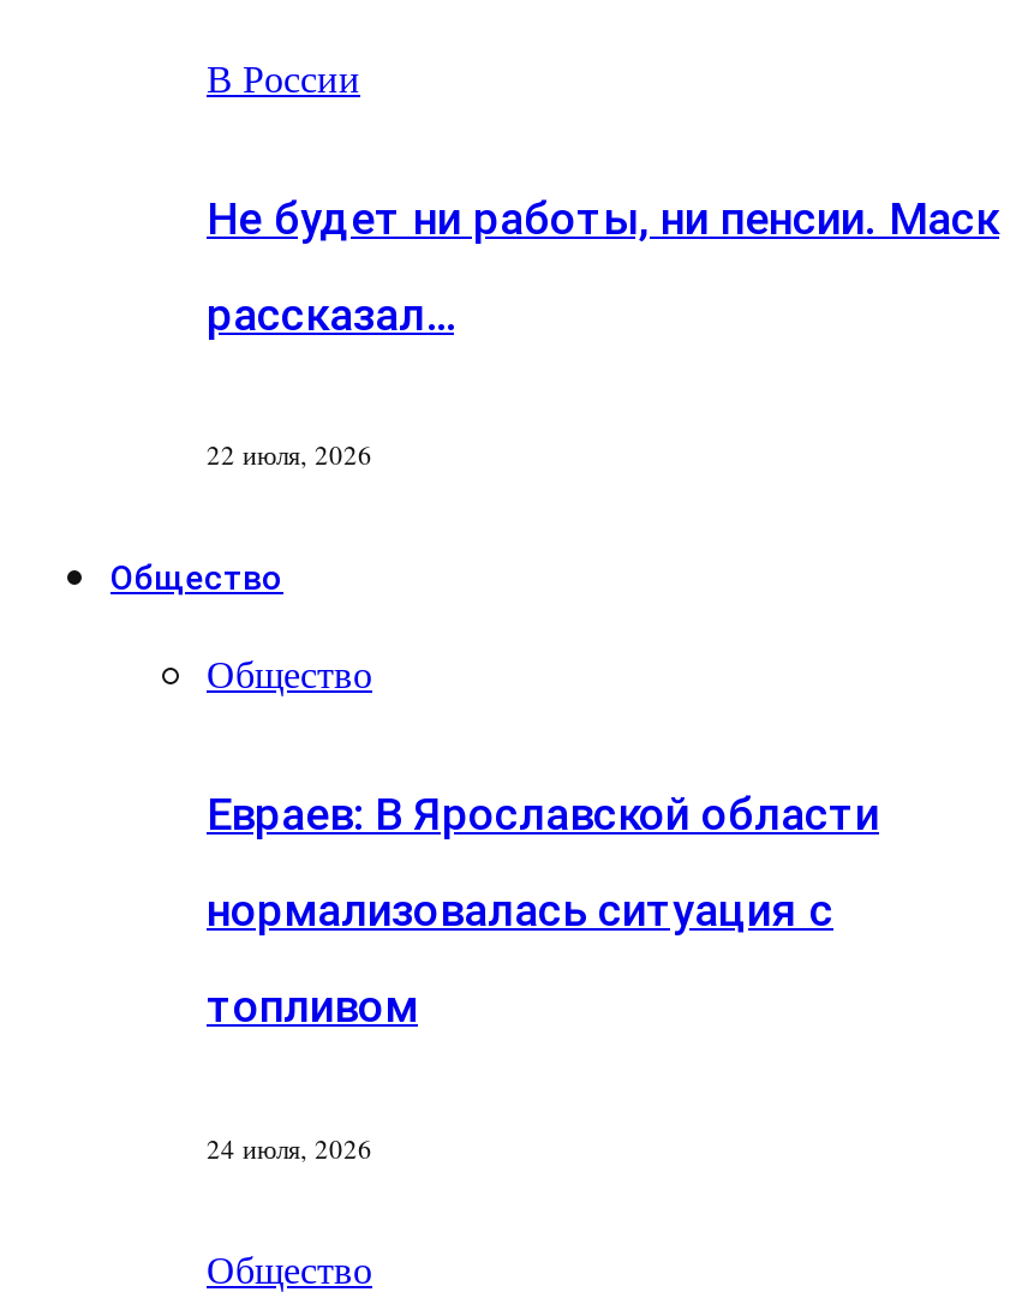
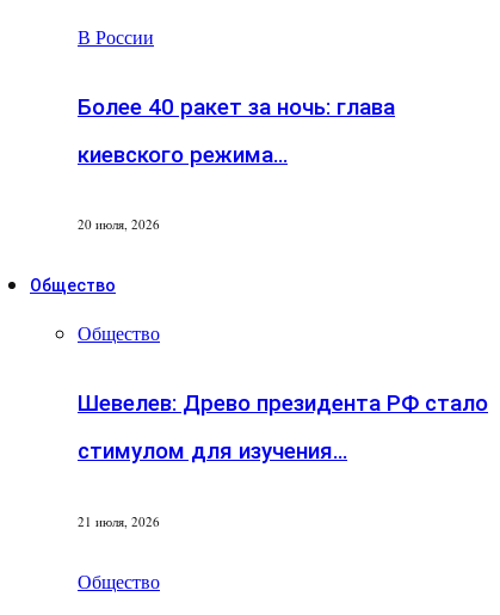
- Не будет ни работы, ни пенсии. Маск
+ Более 40 ракет за ночь: глава

- рассказал…
+ киевского режима…

- 22 июля, 2026
+ 20 июля, 2026

- Евраев: В Ярославской области
- нормализовалась ситуация с
- топливом
- 24 июля, 2026
+ Шевелев: Древо президента РФ стало
+ стимулом для изучения…
+ 21 июля, 2026
